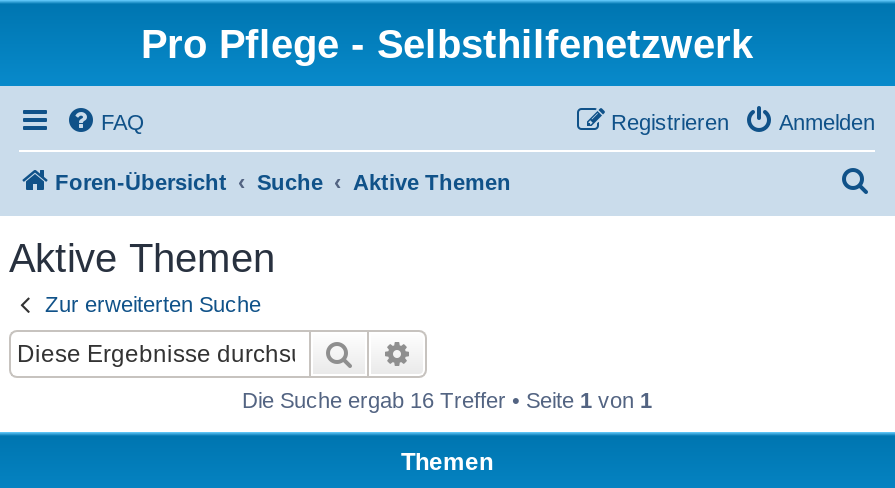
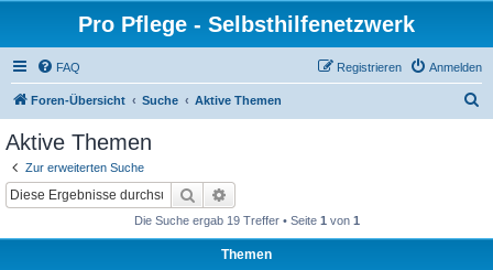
- Die Suche ergab 16 Treffer • Seite 1 von 1
+ Die Suche ergab 19 Treffer • Seite 1 von 1
